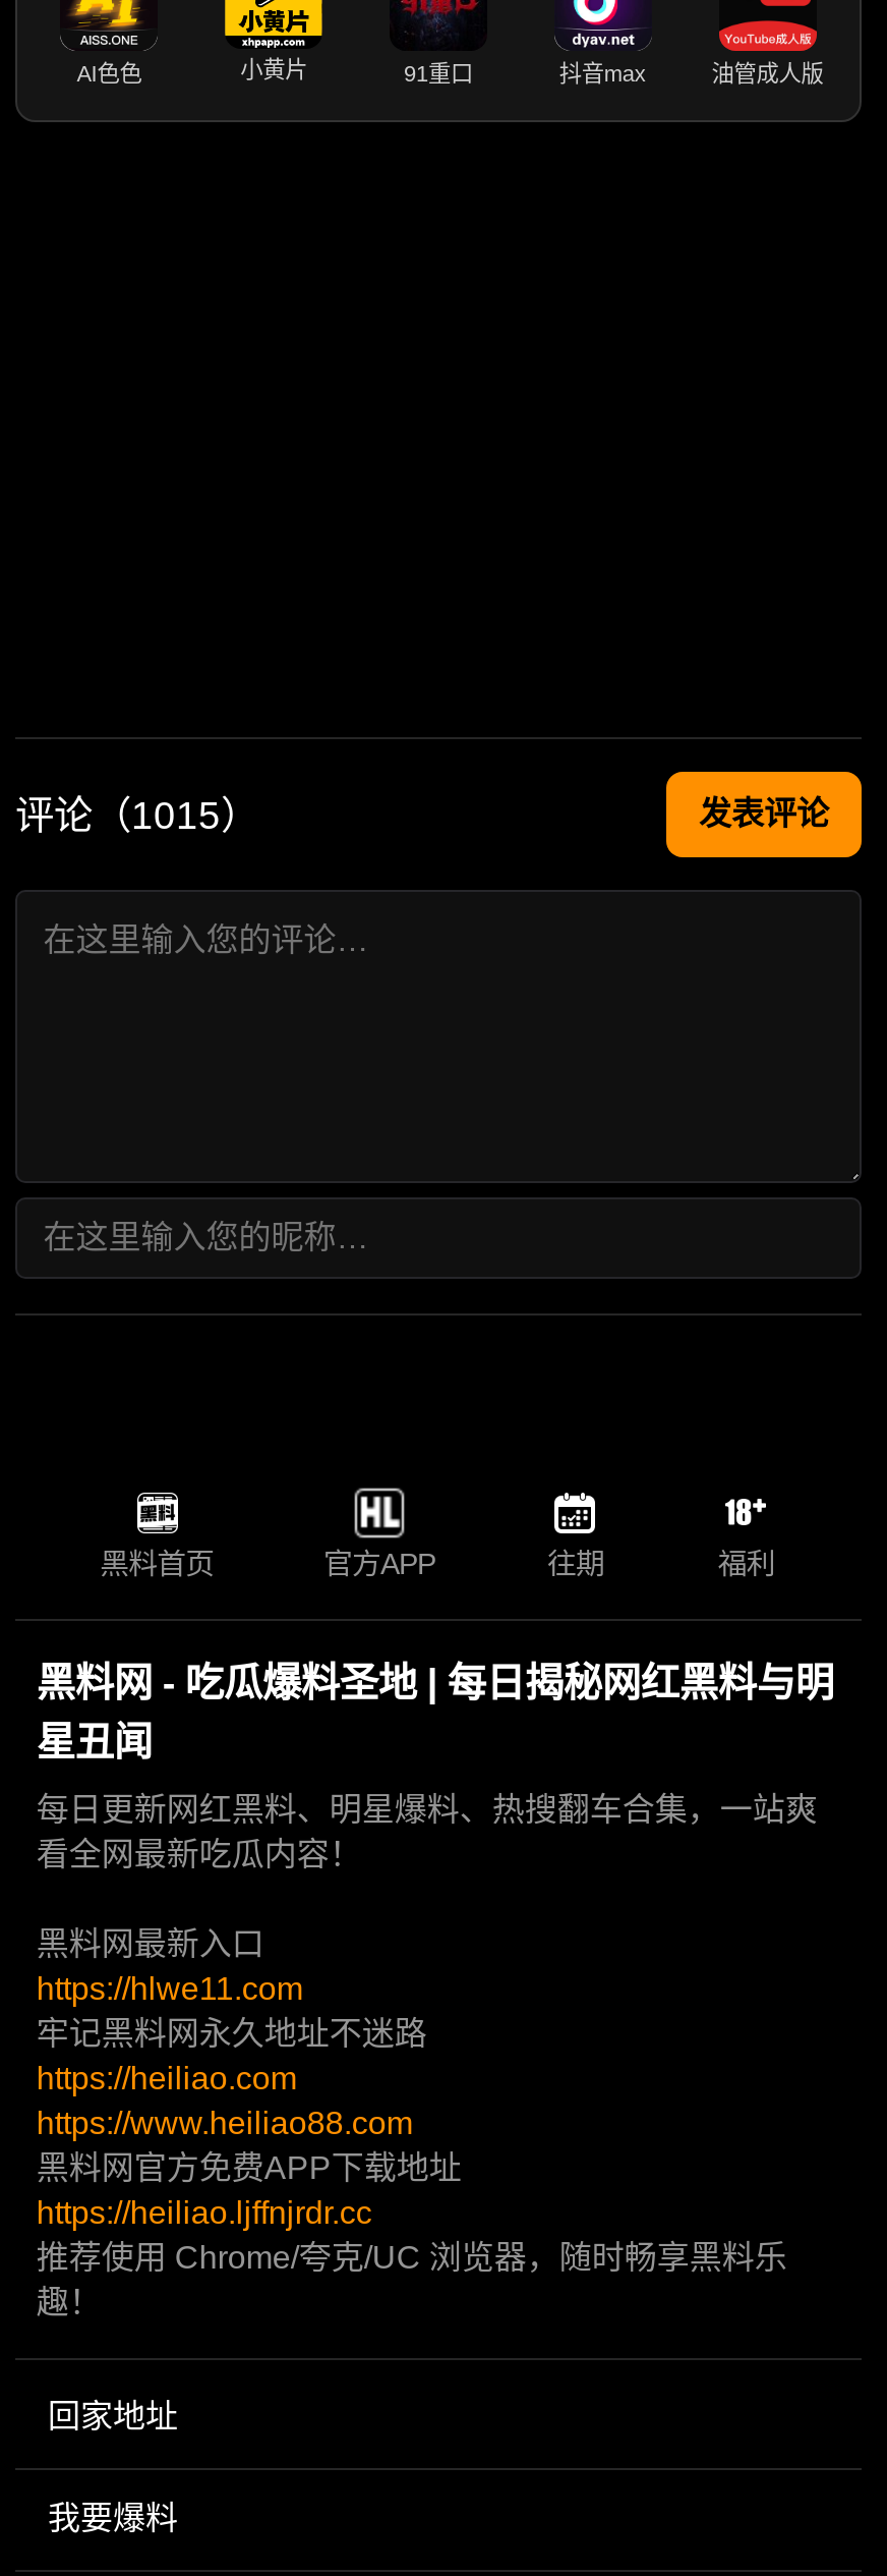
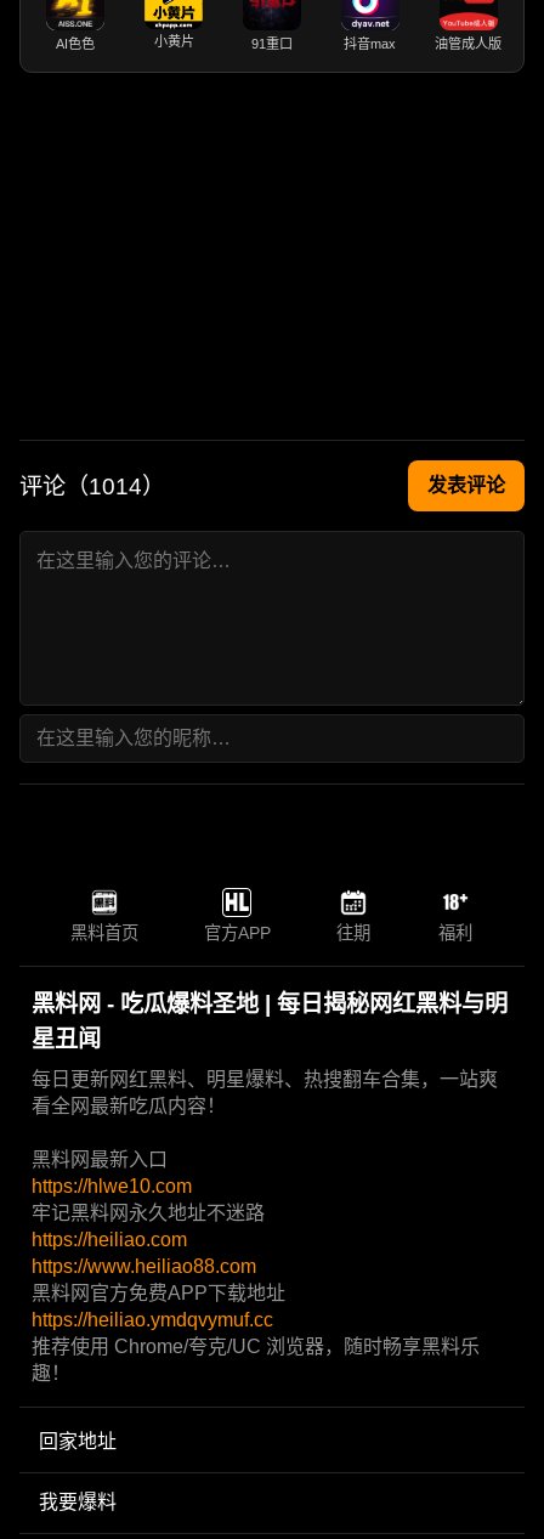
- 评论（1015）
+ 评论（1014）

- https://hlwe11.com
+ https://hlwe10.com

- https://heiliao.ljffnjrdr.cc
+ https://heiliao.ymdqvymuf.cc
